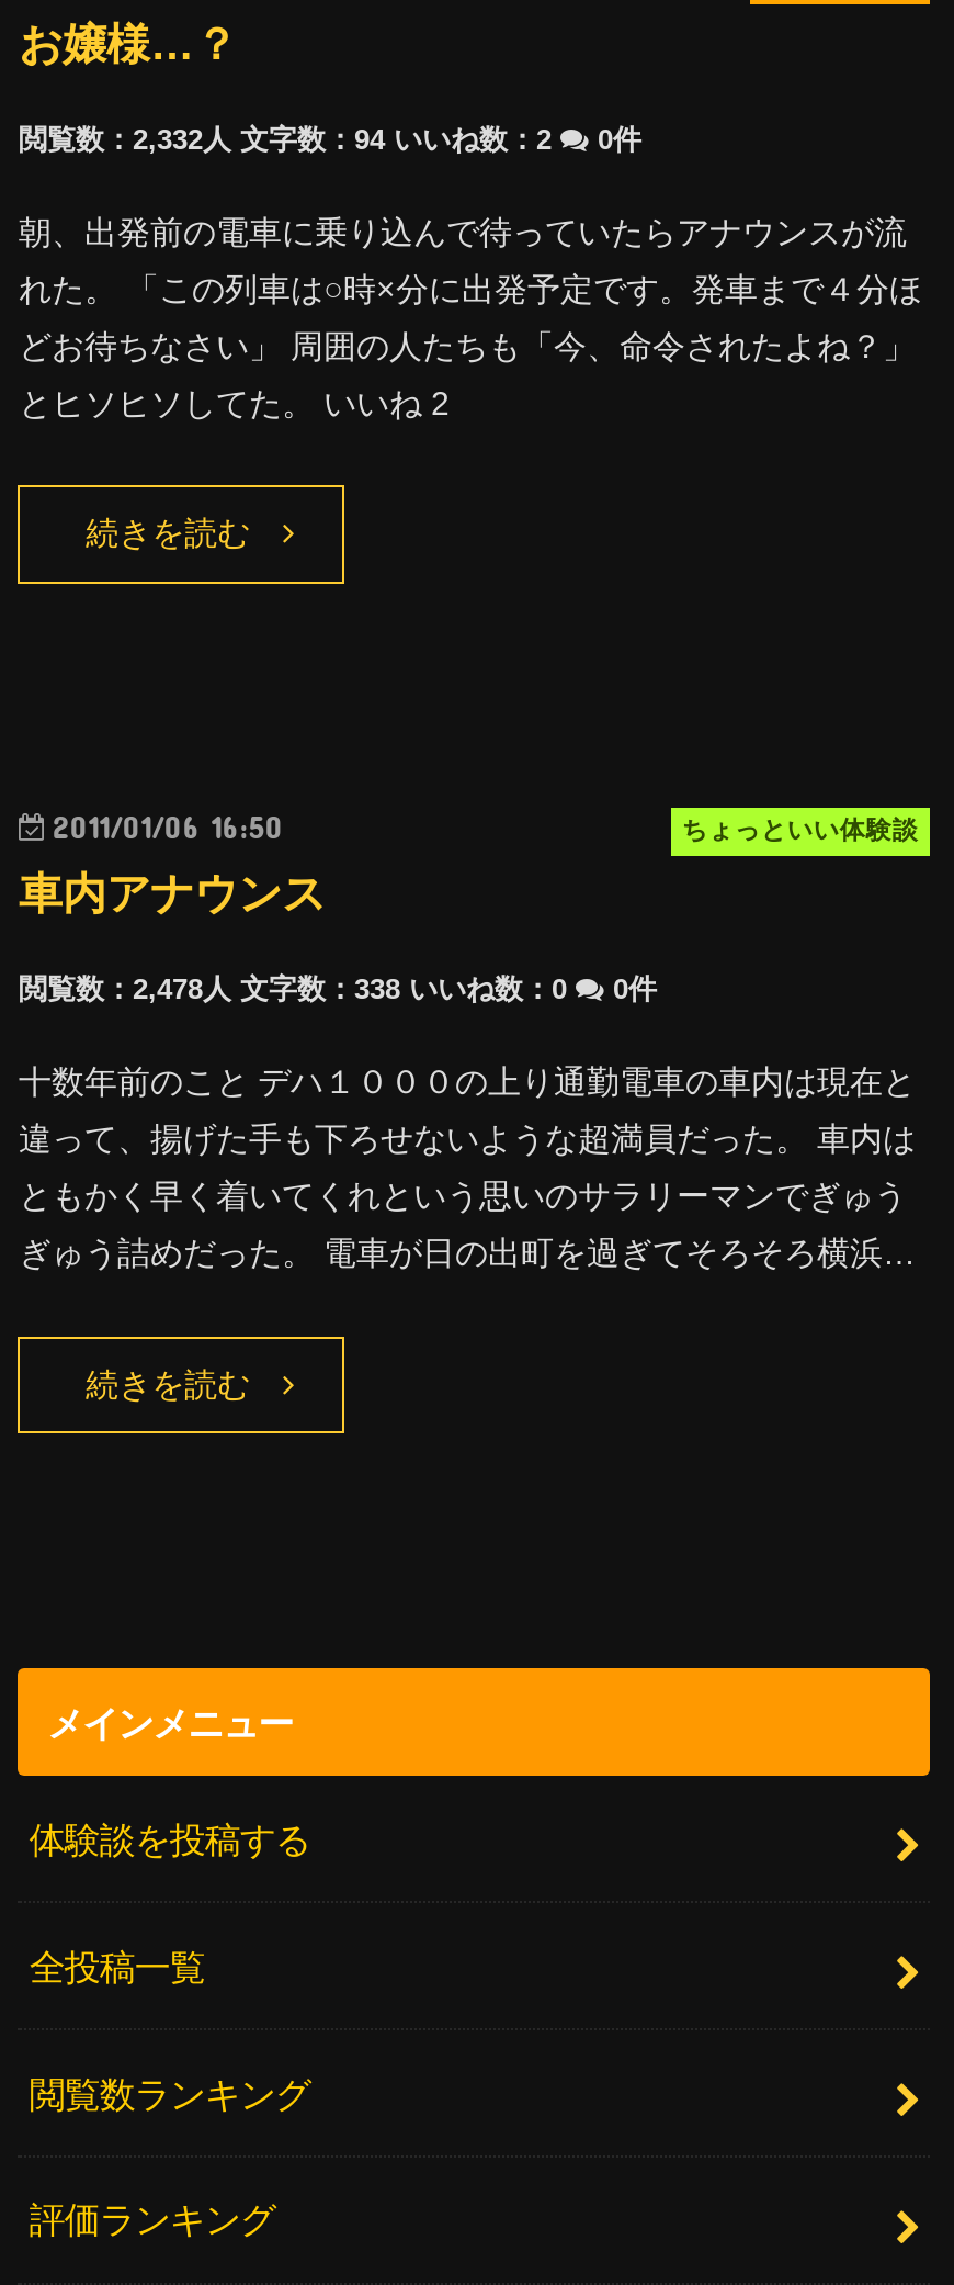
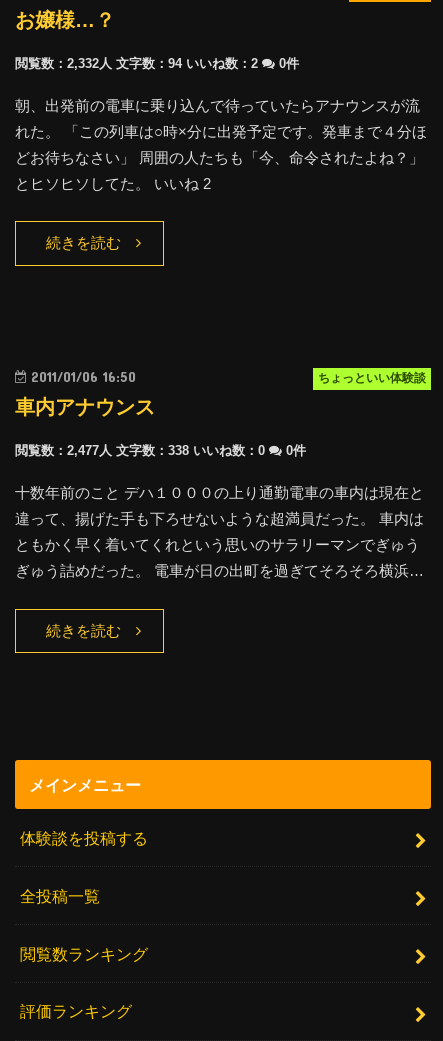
- 閲覧数：2,478人 文字数：338 いいね数：0
+ 閲覧数：2,477人 文字数：338 いいね数：0
